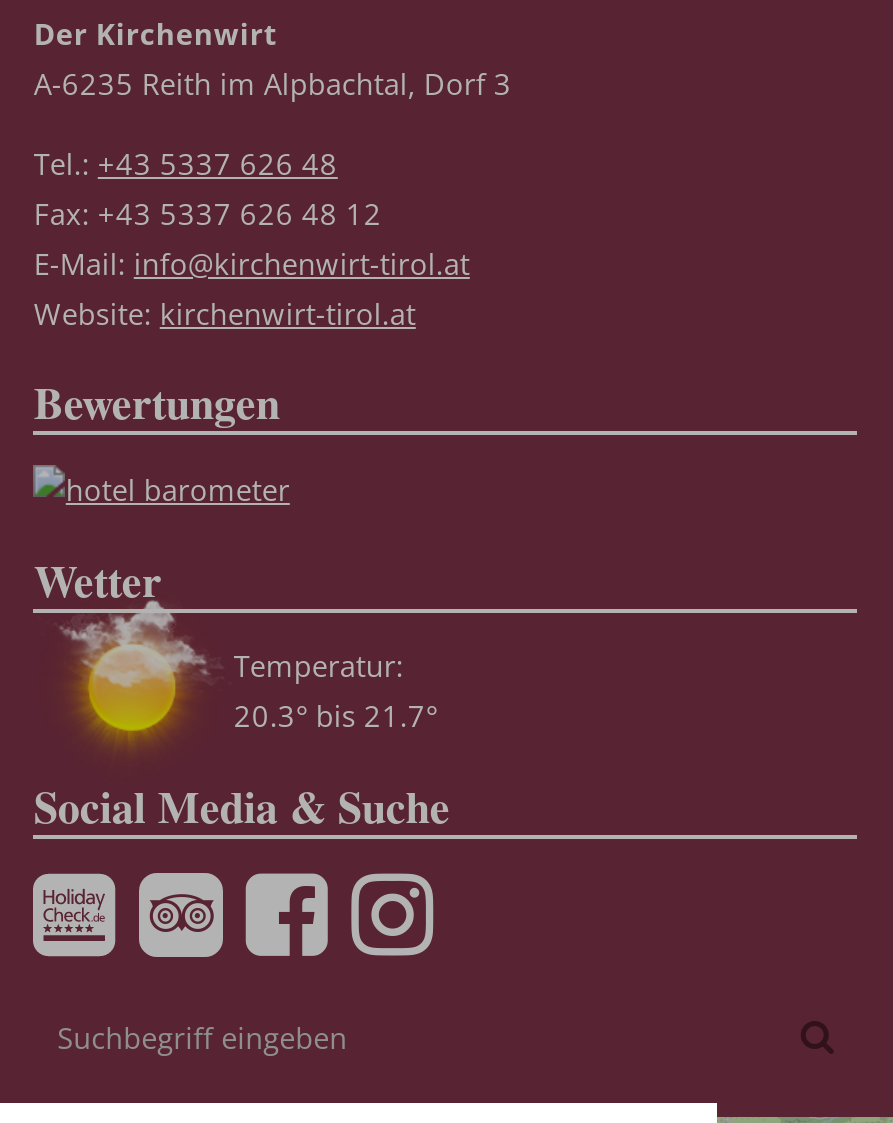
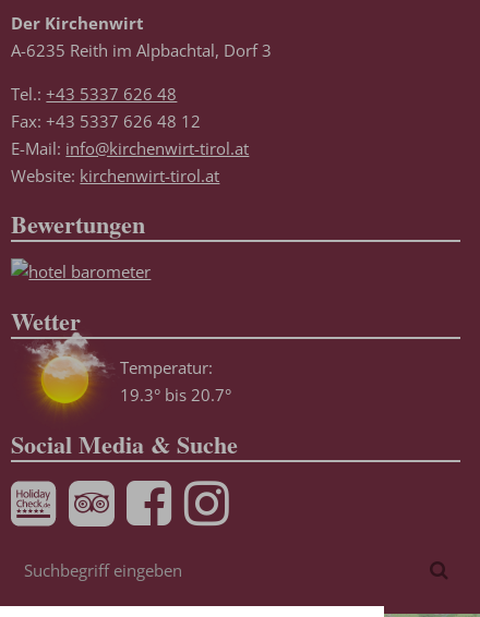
- 20.3° bis 21.7°
+ 19.3° bis 20.7°
